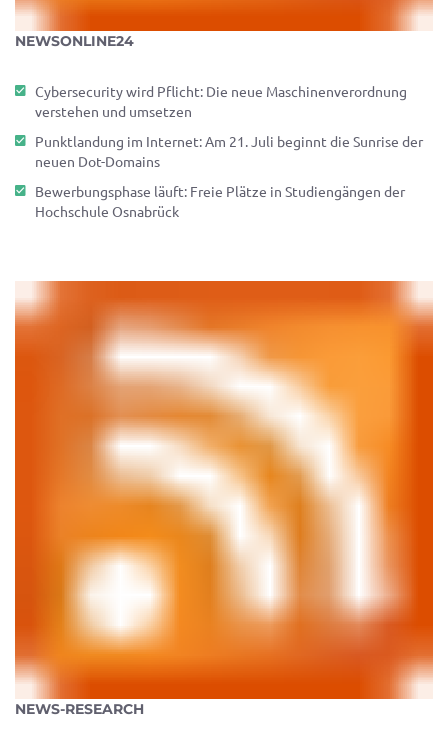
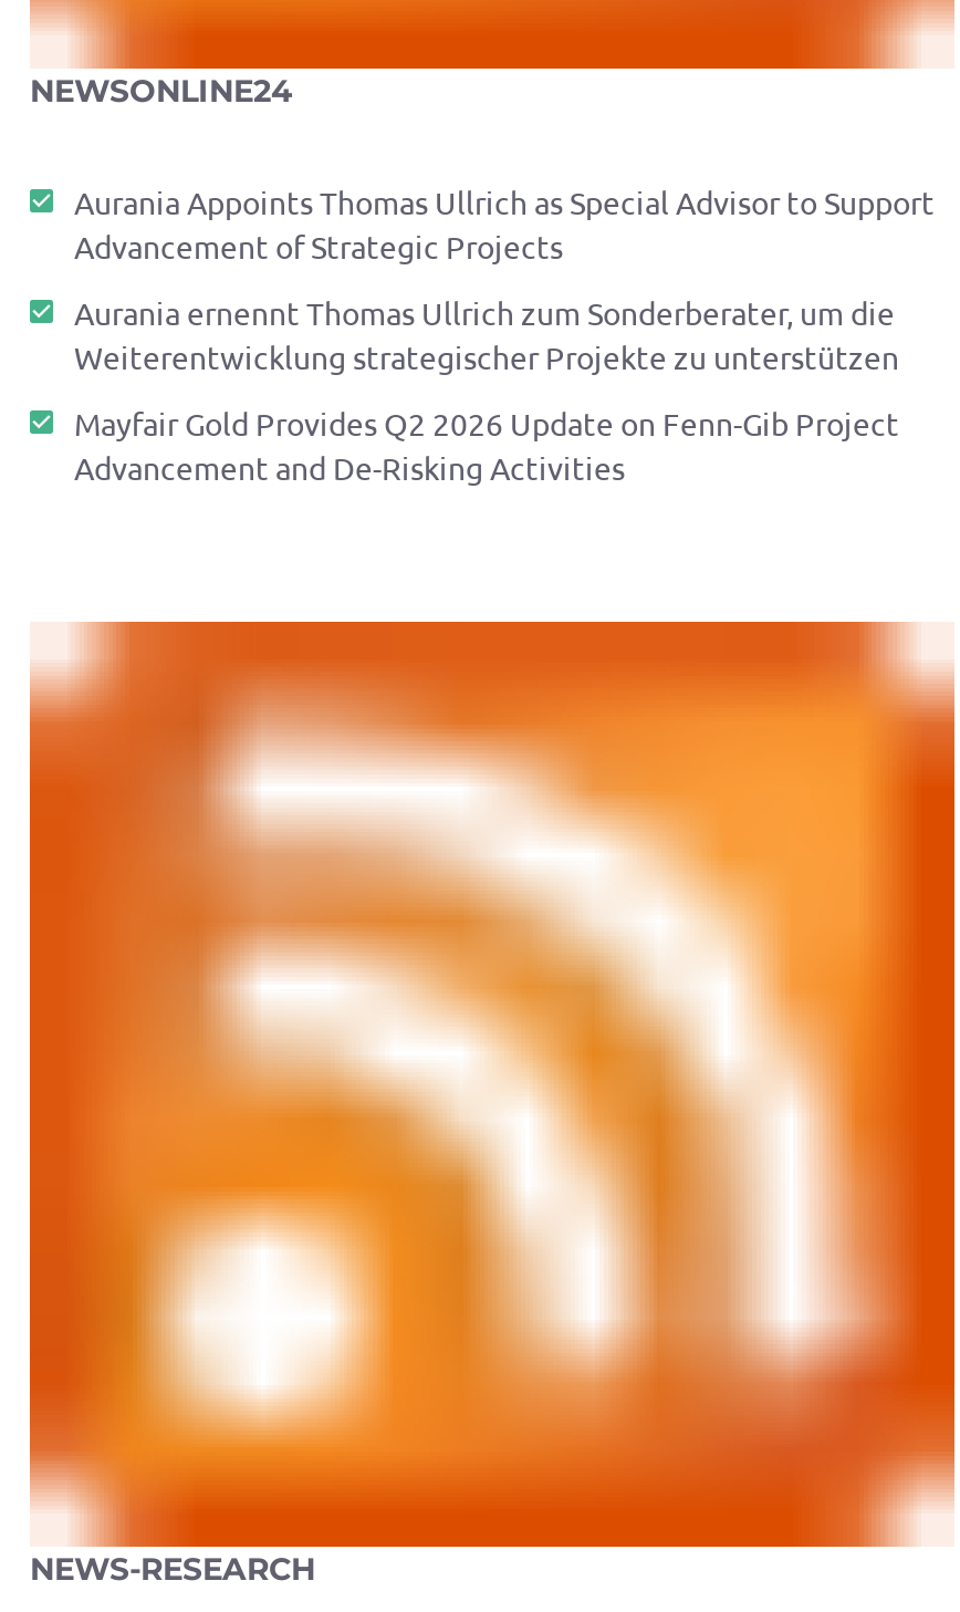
- Cybersecurity wird Pflicht: Die neue Maschinenverordnung
- verstehen und umsetzen
+ Aurania Appoints Thomas Ullrich as Special Advisor to Support
+ Advancement of Strategic Projects

- Punktlandung im Internet: Am 21. Juli beginnt die Sunrise der
- neuen Dot-Domains
+ Aurania ernennt Thomas Ullrich zum Sonderberater, um die
+ Weiterentwicklung strategischer Projekte zu unterstützen

- Bewerbungsphase läuft: Freie Plätze in Studiengängen der
- Hochschule Osnabrück
+ Mayfair Gold Provides Q2 2026 Update on Fenn-Gib Project
+ Advancement and De-Risking Activities
